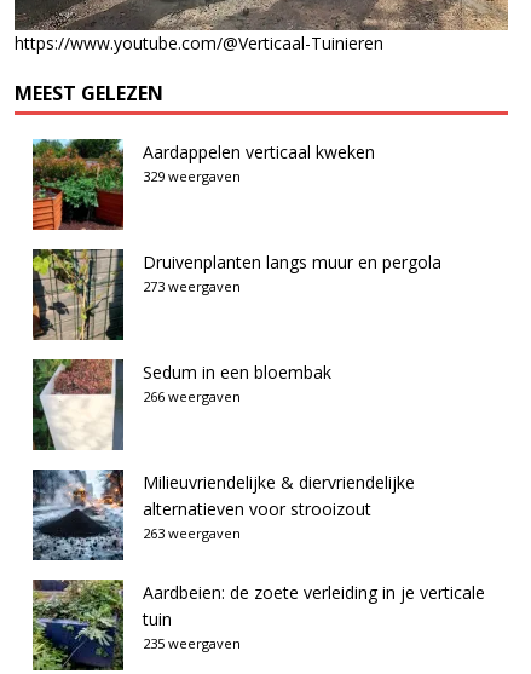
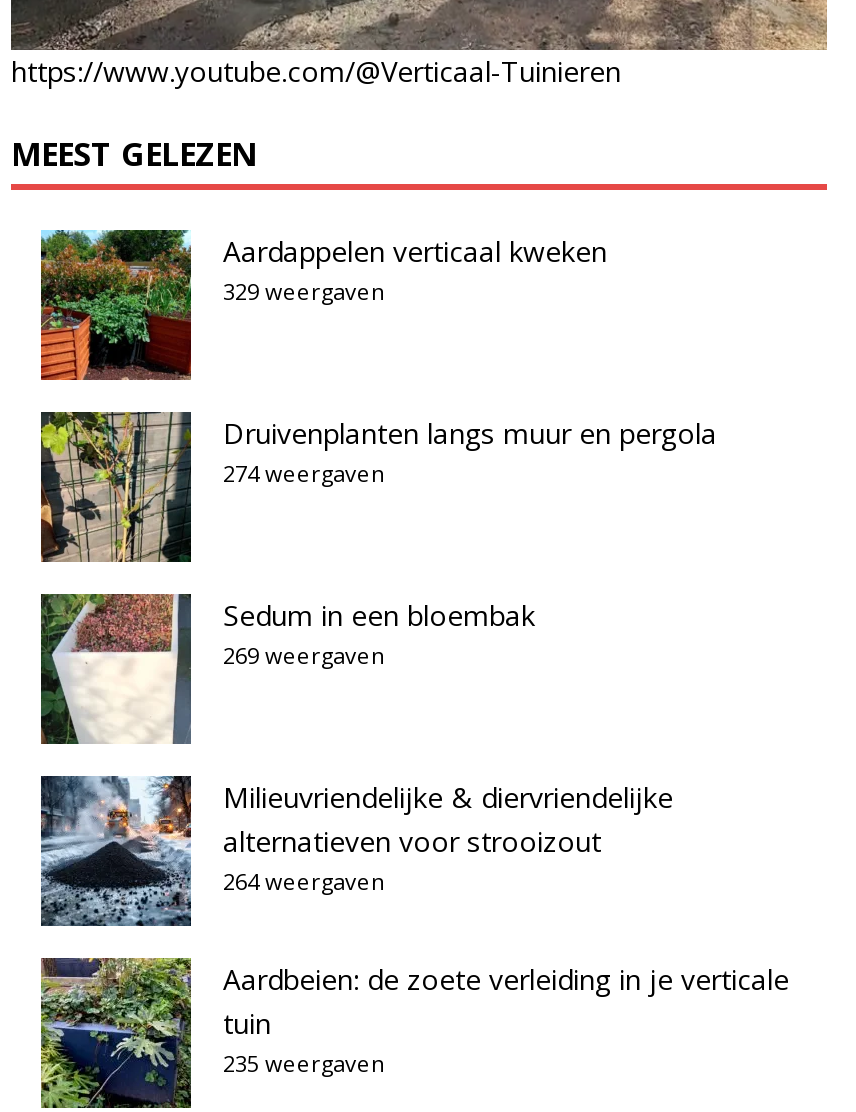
- 273 weergaven
+ 274 weergaven

- 266 weergaven
+ 269 weergaven

- 263 weergaven
+ 264 weergaven
